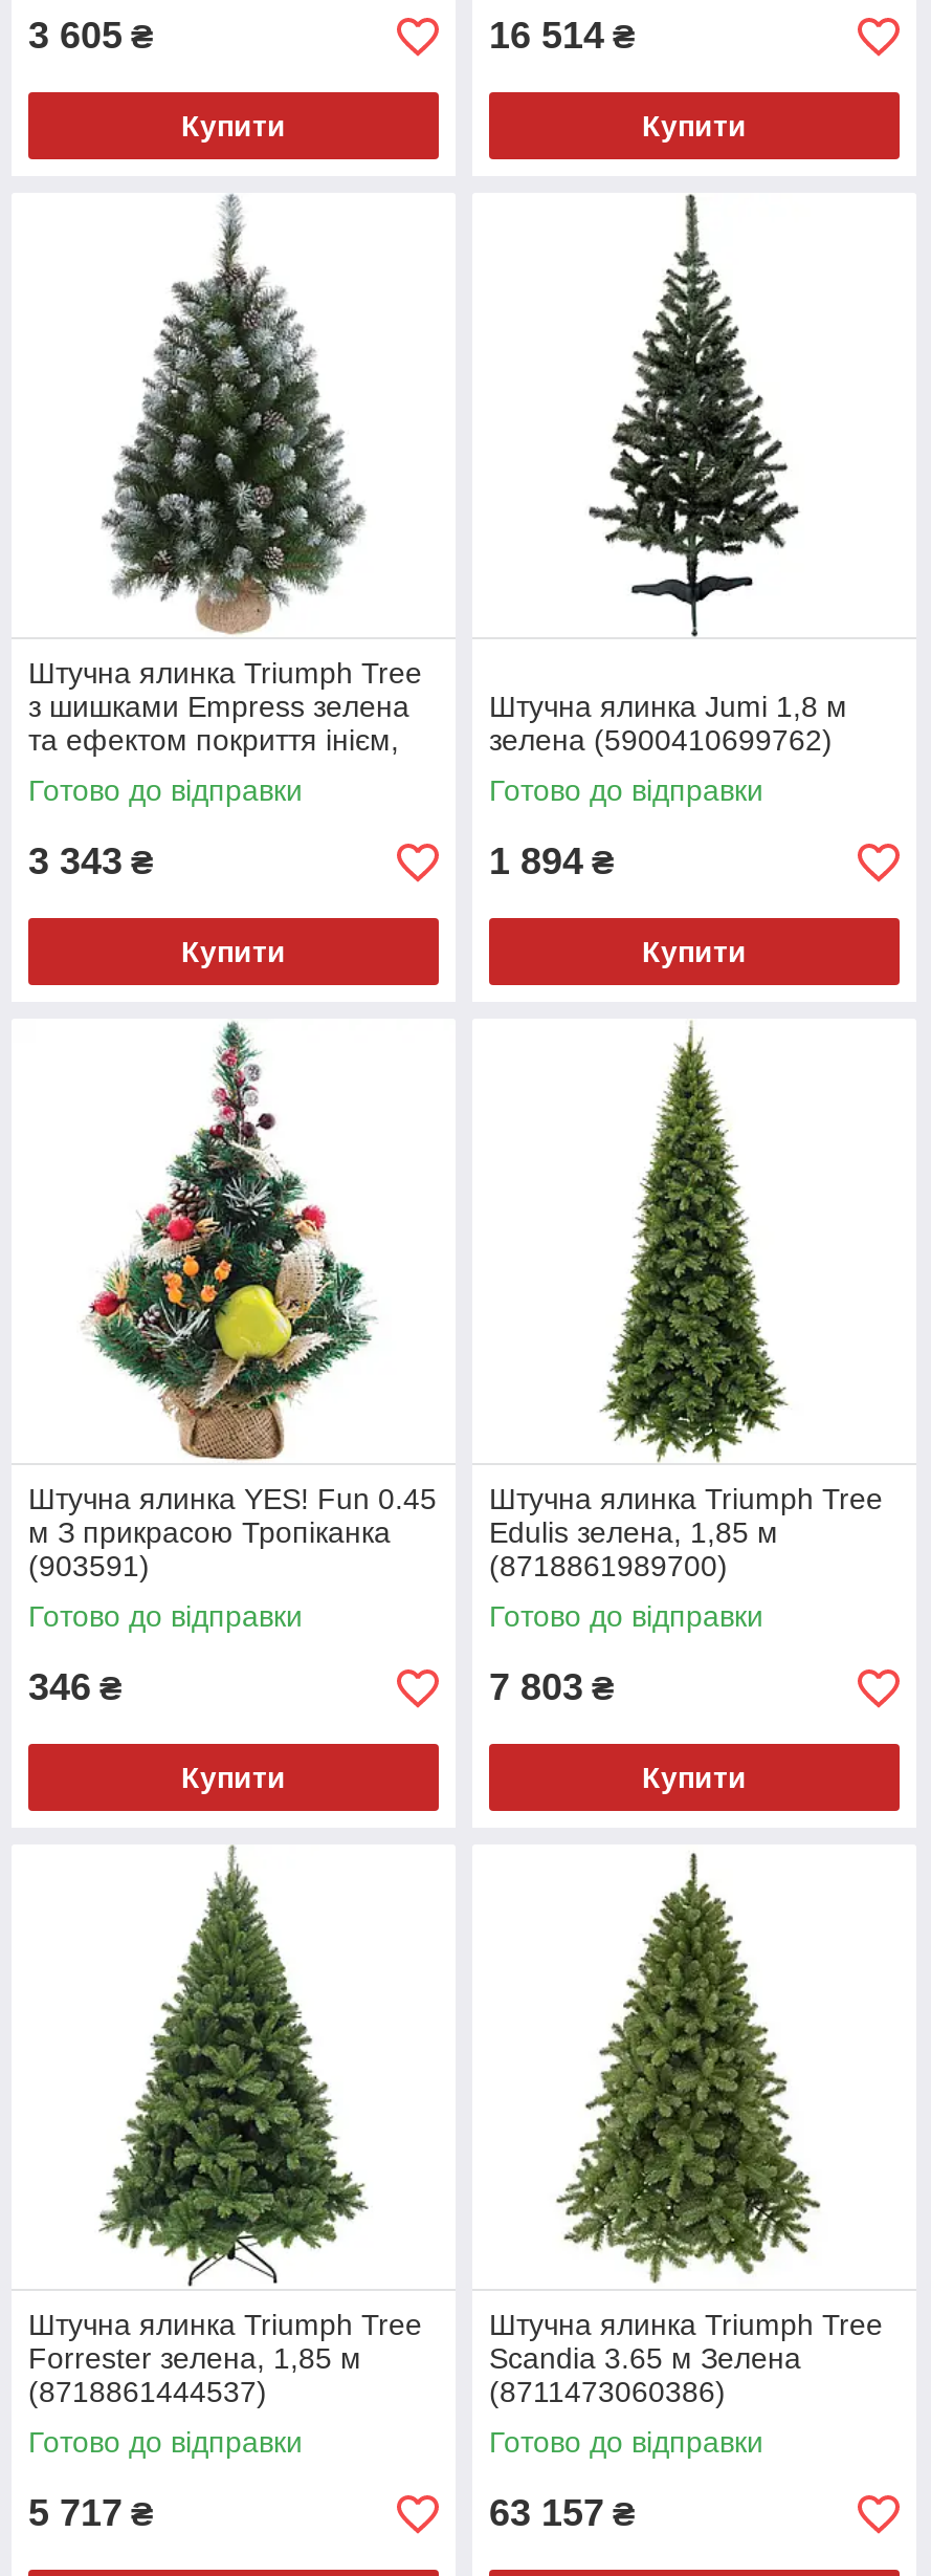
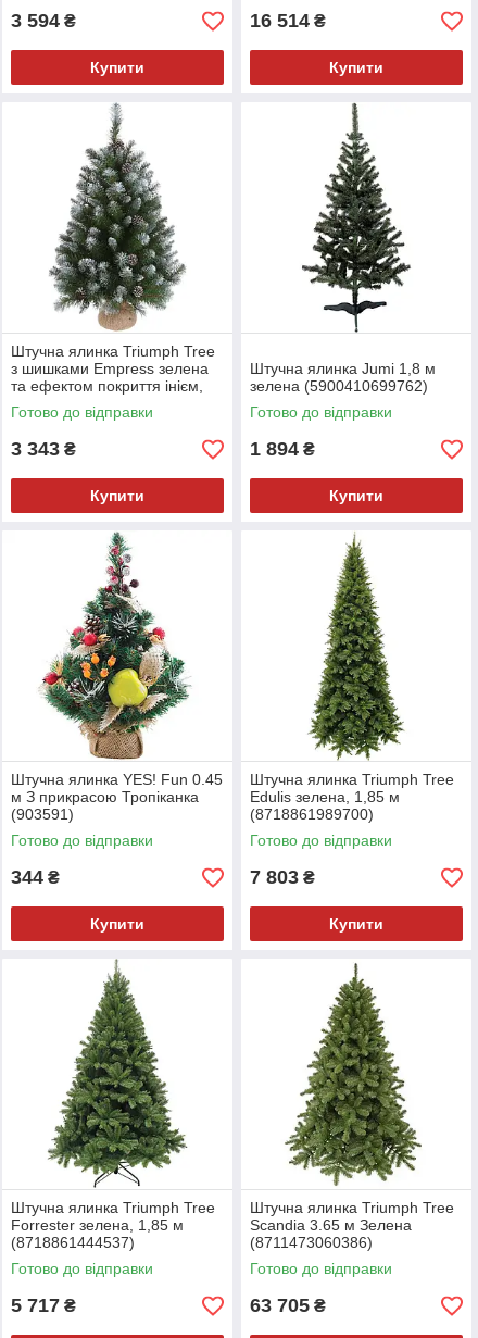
- 3 605 ₴
+ 3 594 ₴

- 346 ₴
+ 344 ₴

- 63 157 ₴
+ 63 705 ₴
